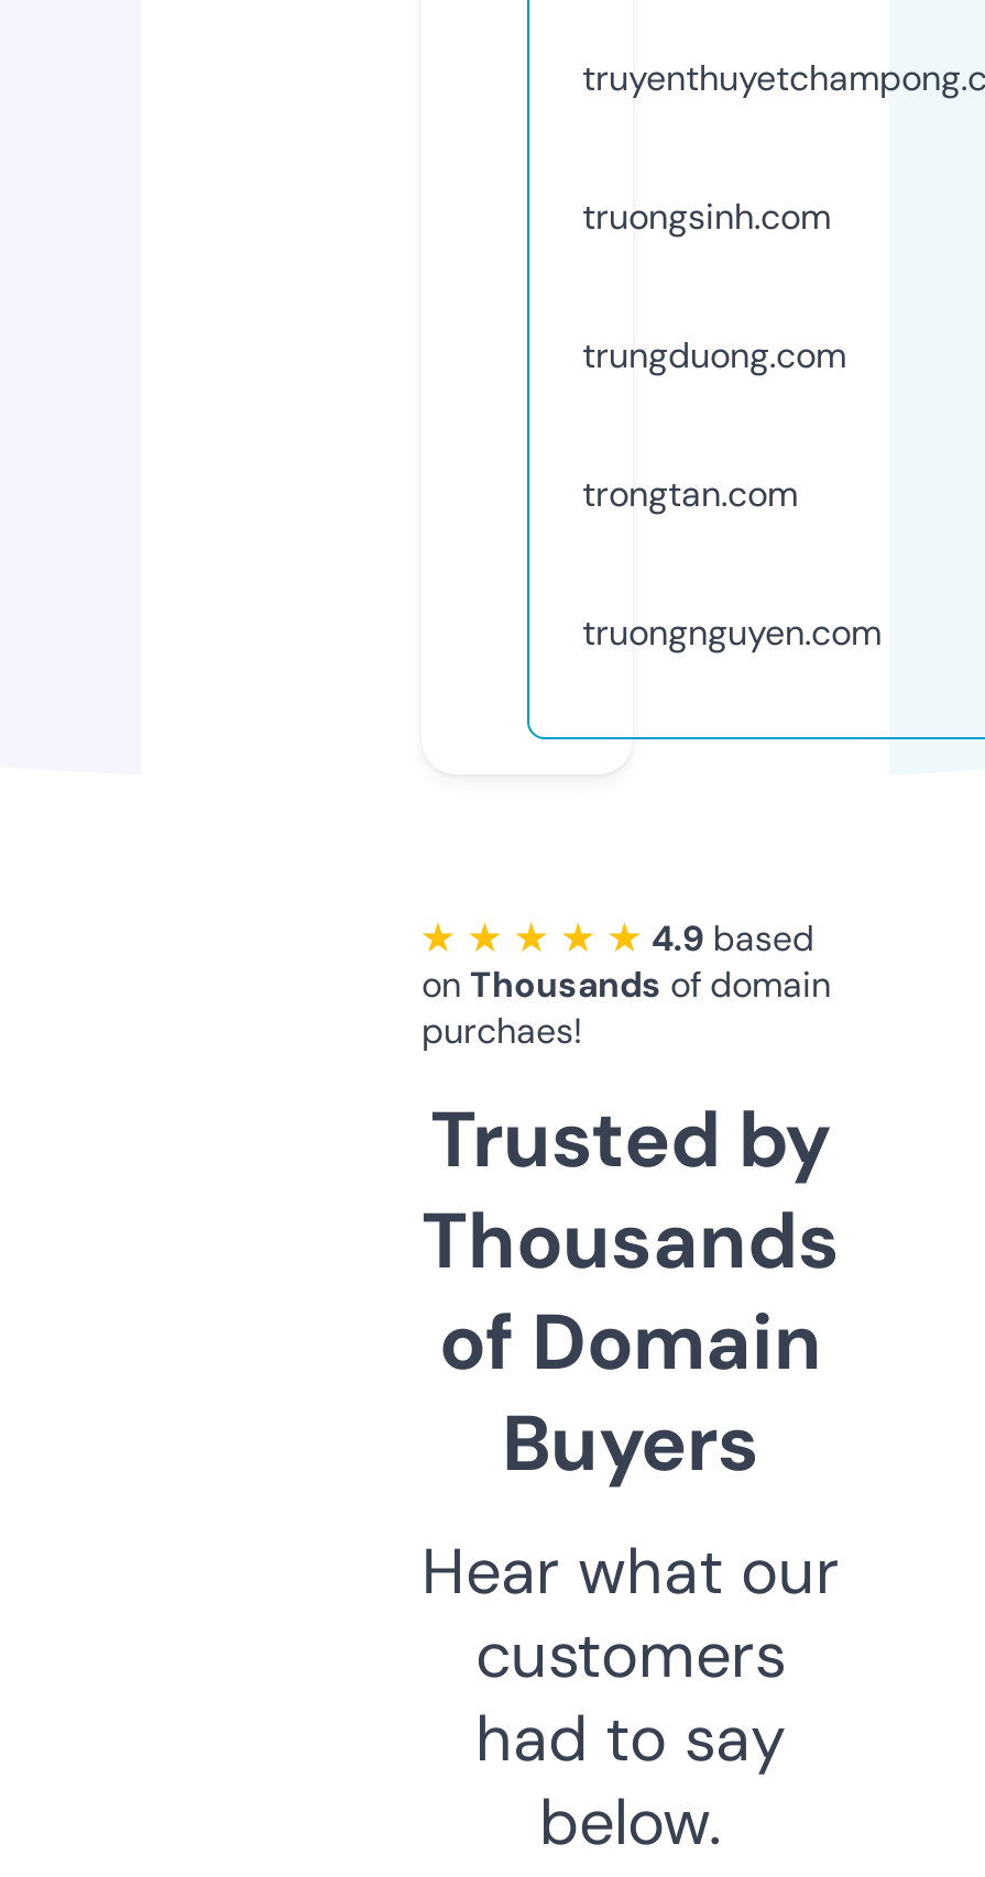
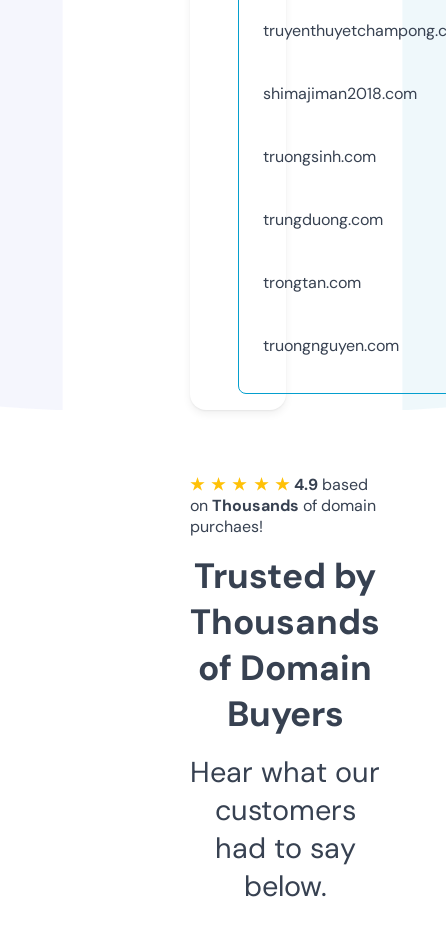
+ shimajiman2018.com
